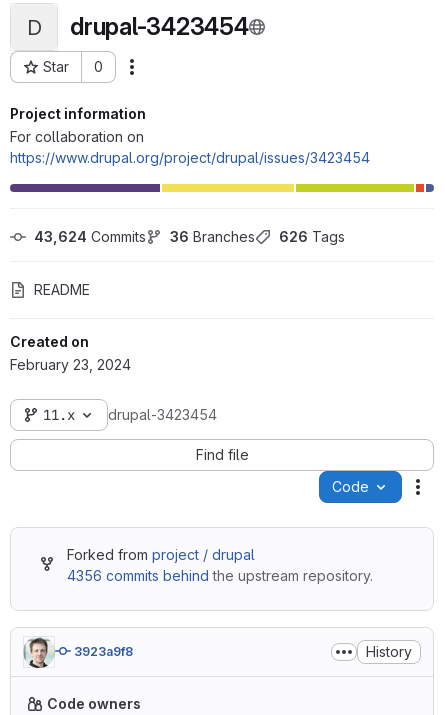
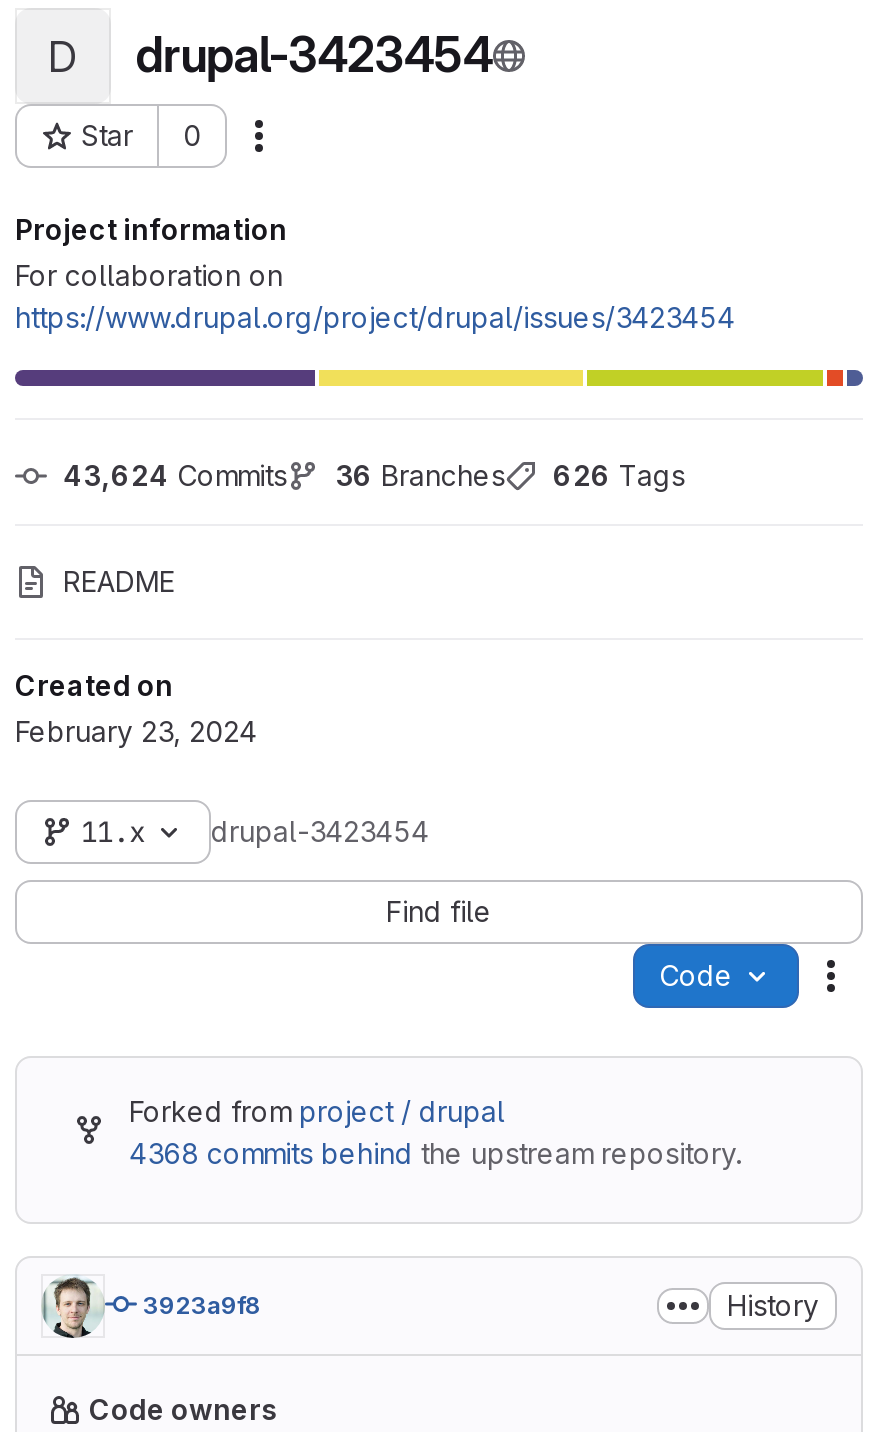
- 4356 commits behind the upstream repository.
+ 4368 commits behind the upstream repository.
